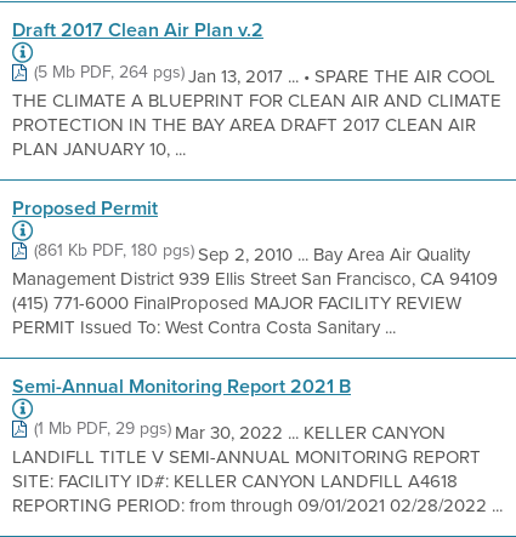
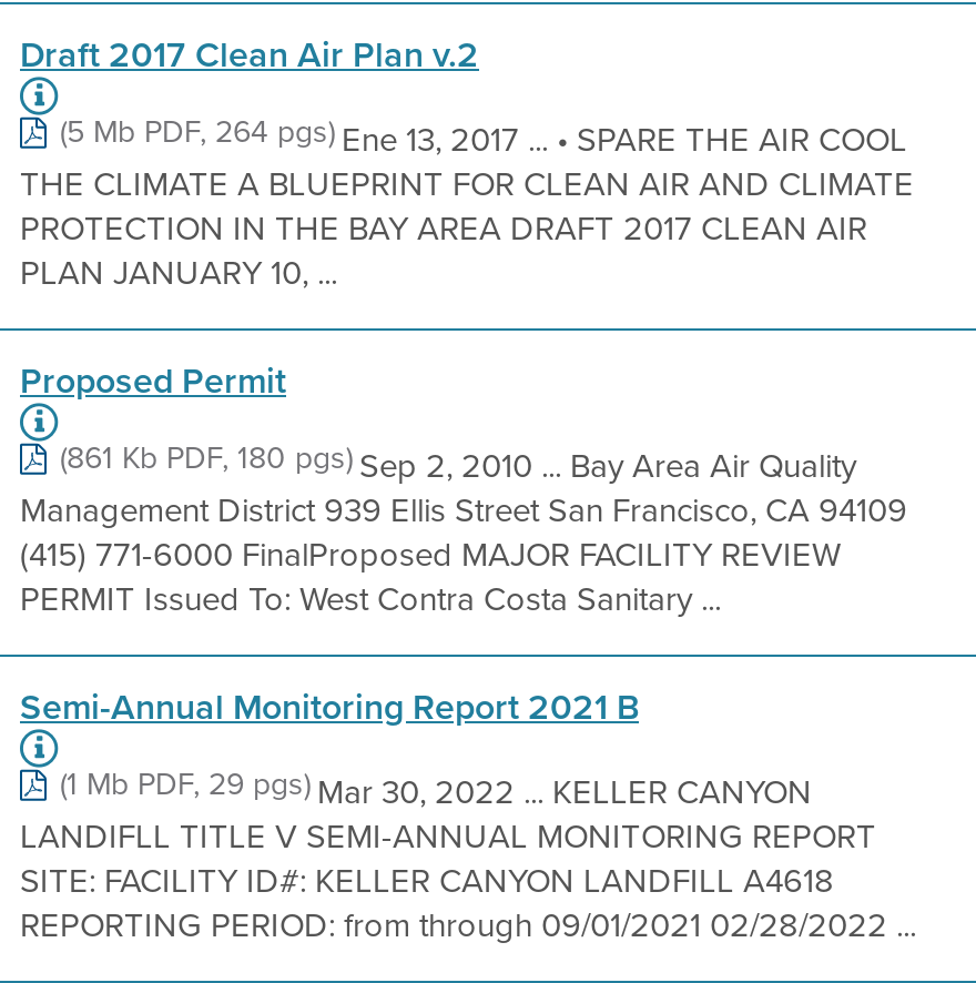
- (5 Mb PDF, 264 pgs) Jan 13, 2017 ... • SPARE THE AIR COOL
+ (5 Mb PDF, 264 pgs) Ene 13, 2017 ... • SPARE THE AIR COOL
